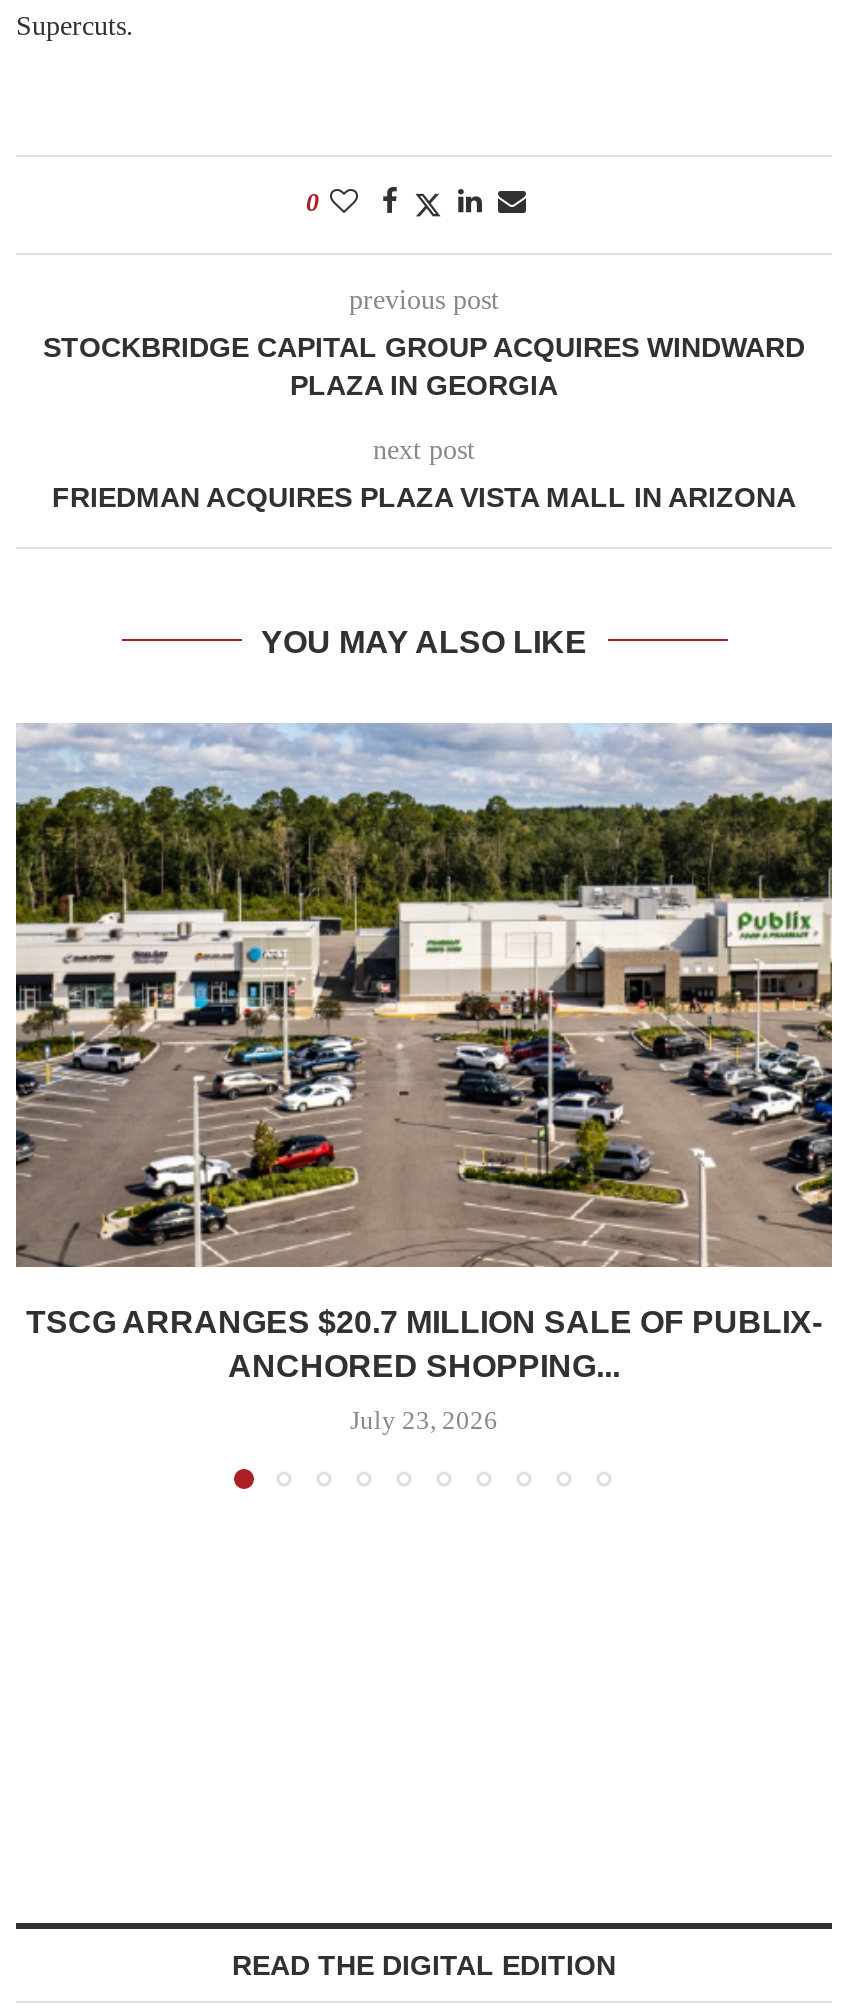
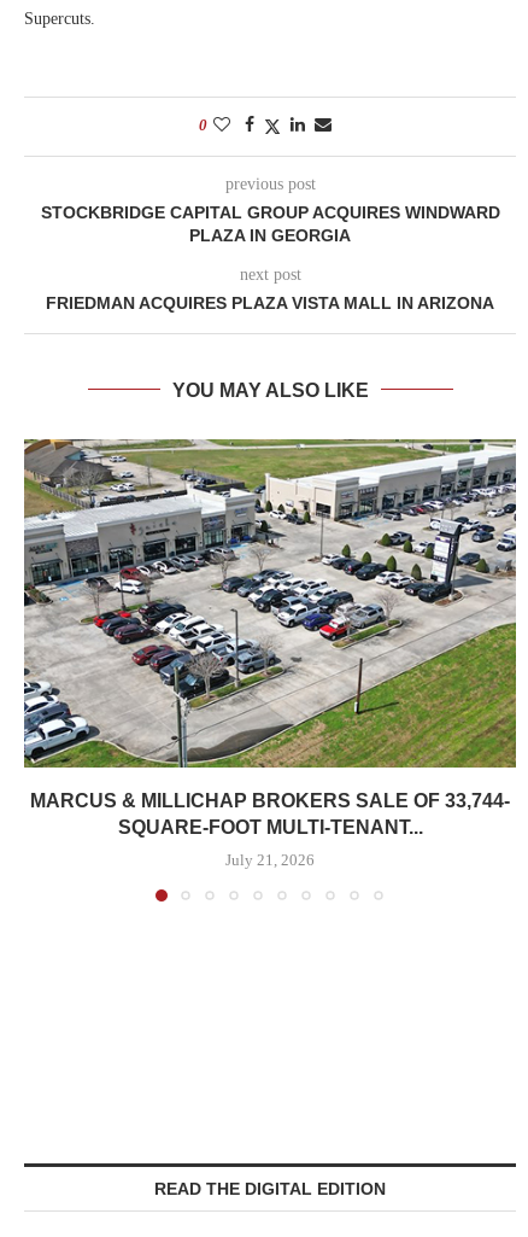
- [image]
- TSCG ARRANGES $20.7 MILLION SALE OF PUBLIX-
- ANCHORED SHOPPING...
+ [image]
+ MARCUS & MILLICHAP BROKERS SALE OF 33,744-
+ SQUARE-FOOT MULTI-TENANT...

- July 23, 2026
+ July 21, 2026
